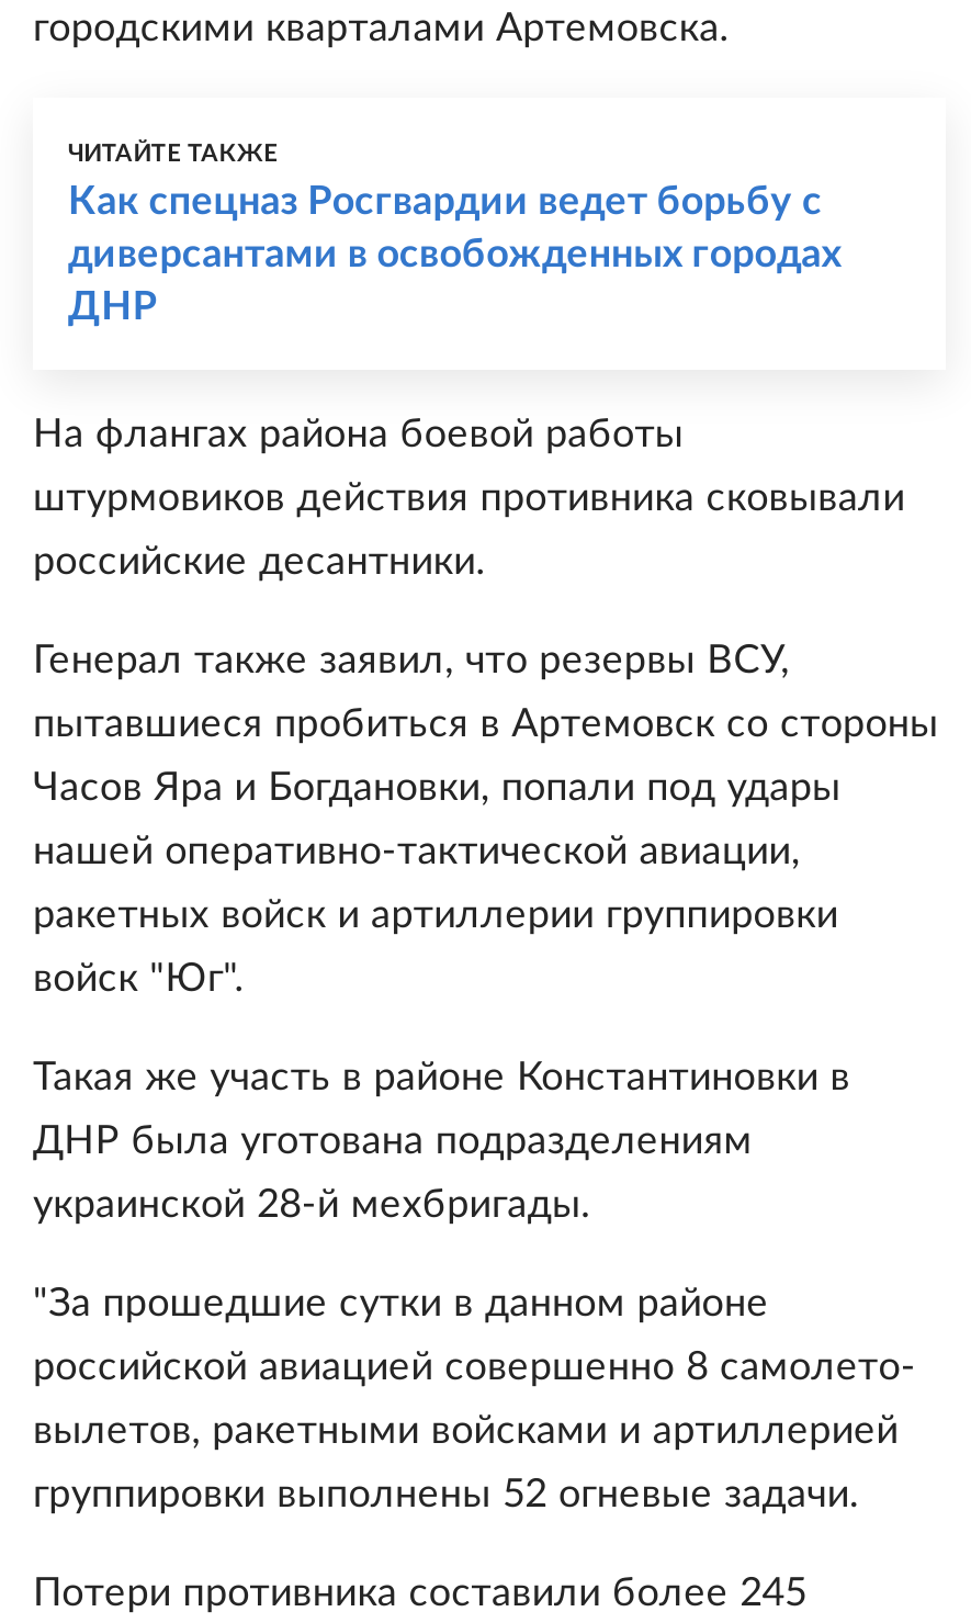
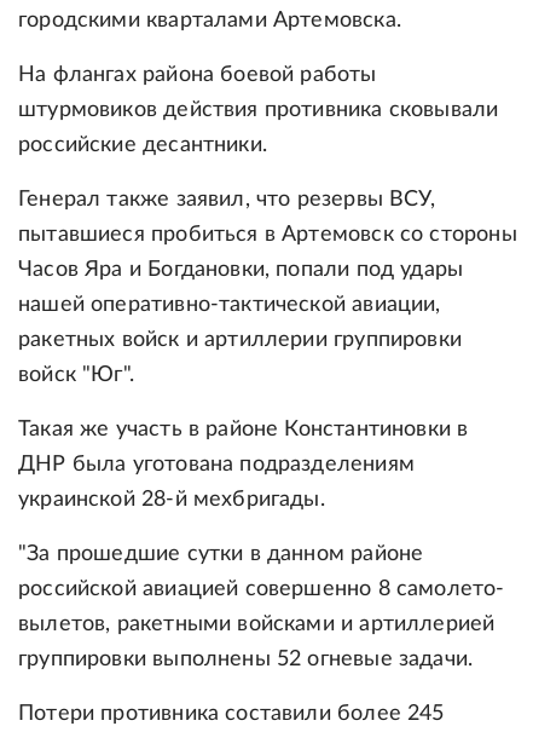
- ЧИТАЙТЕ ТАКЖЕ
- Как спецназ Росгвардии ведет борьбу с
- диверсантами в освобожденных городах
- ДНР
